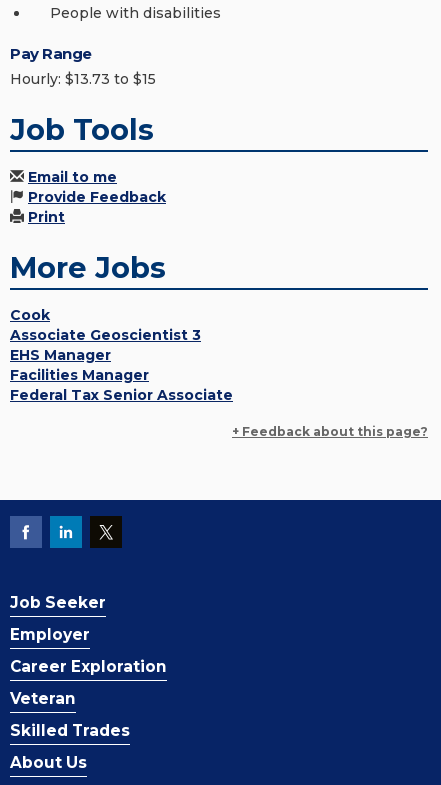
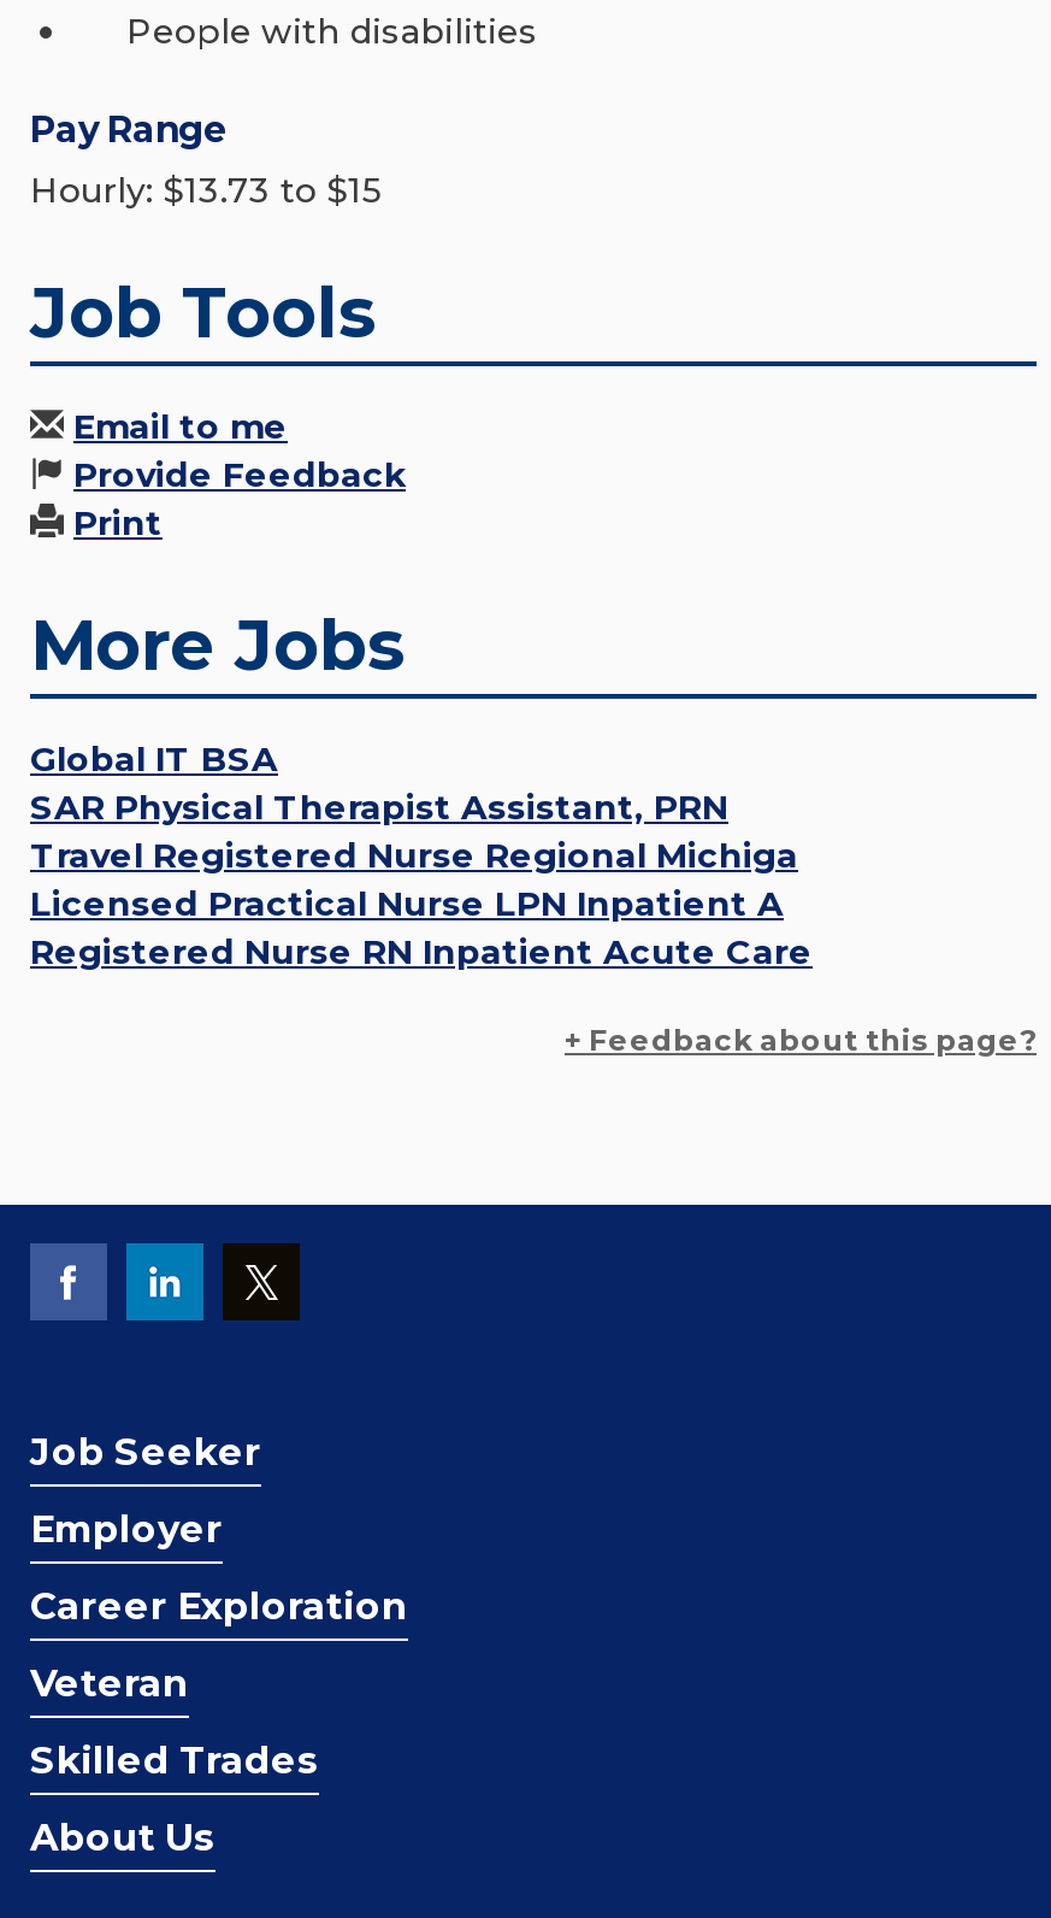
- Cook
- Associate Geoscientist 3
- EHS Manager
- Facilities Manager
- Federal Tax Senior Associate
+ Global IT BSA
+ SAR Physical Therapist Assistant, PRN
+ Travel Registered Nurse Regional Michiga
+ Licensed Practical Nurse LPN Inpatient A
+ Registered Nurse RN Inpatient Acute Care
